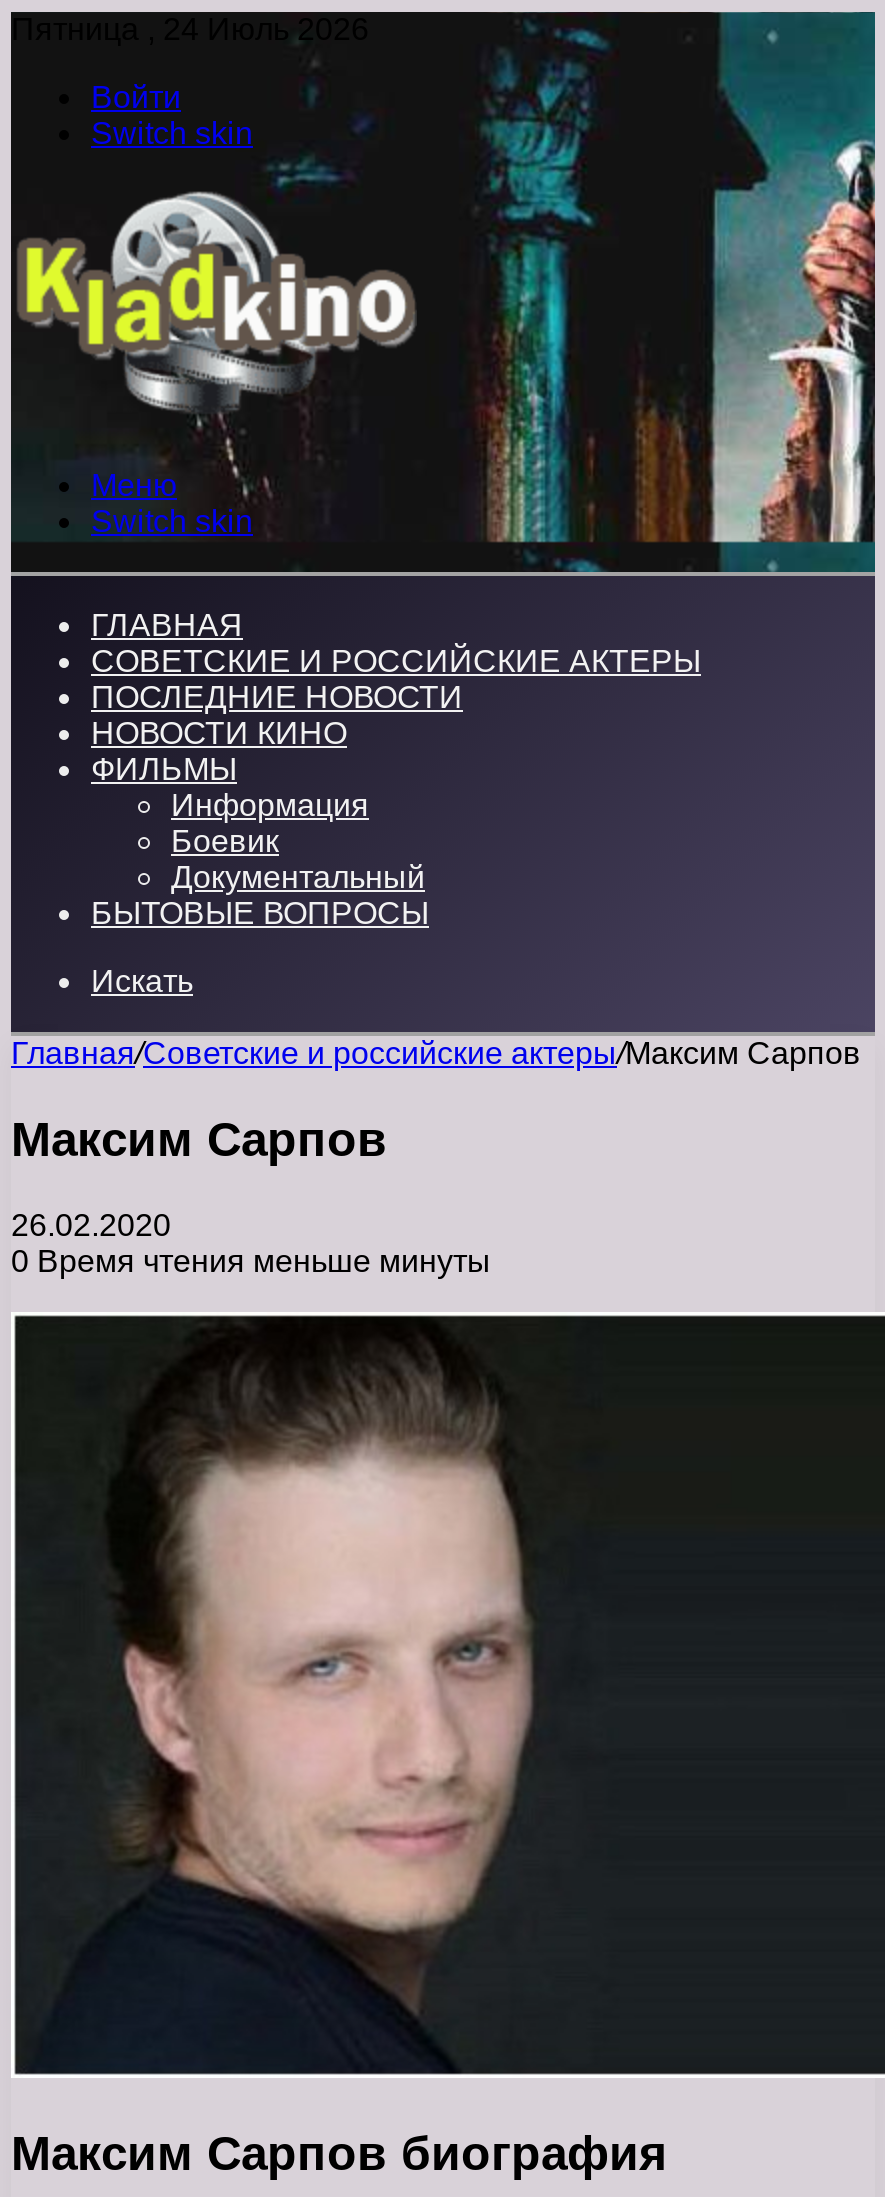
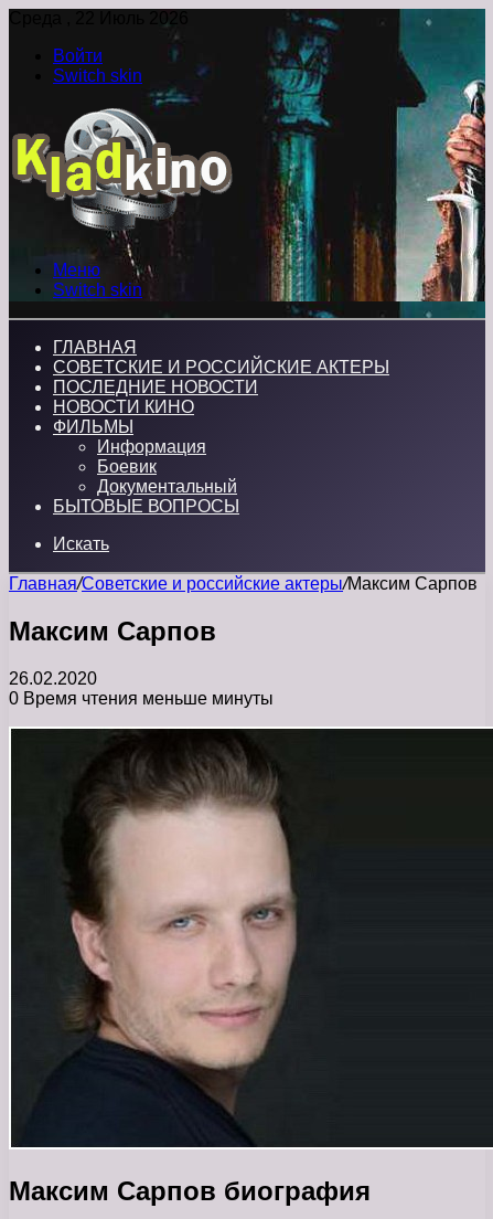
- Пятница , 24 Июль 2026
+ Среда , 22 Июль 2026
